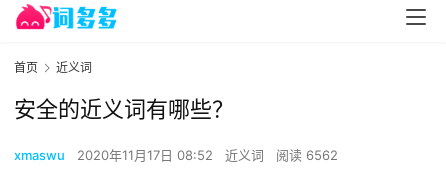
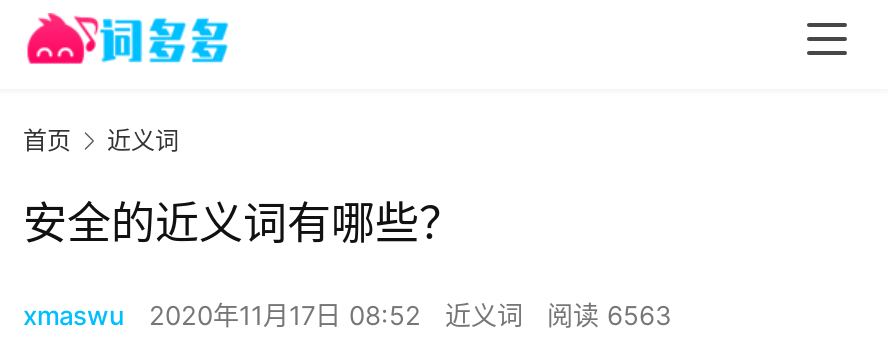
- xmaswu 2020年11月17日 08:52 近义词 阅读 6562
+ xmaswu 2020年11月17日 08:52 近义词 阅读 6563
